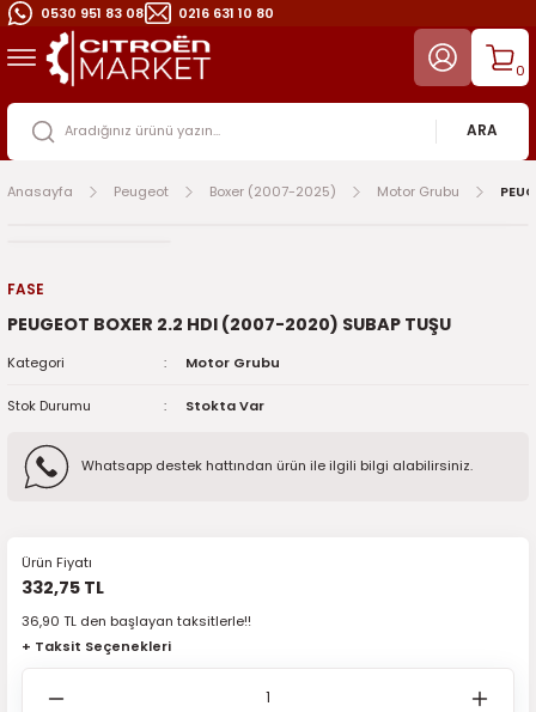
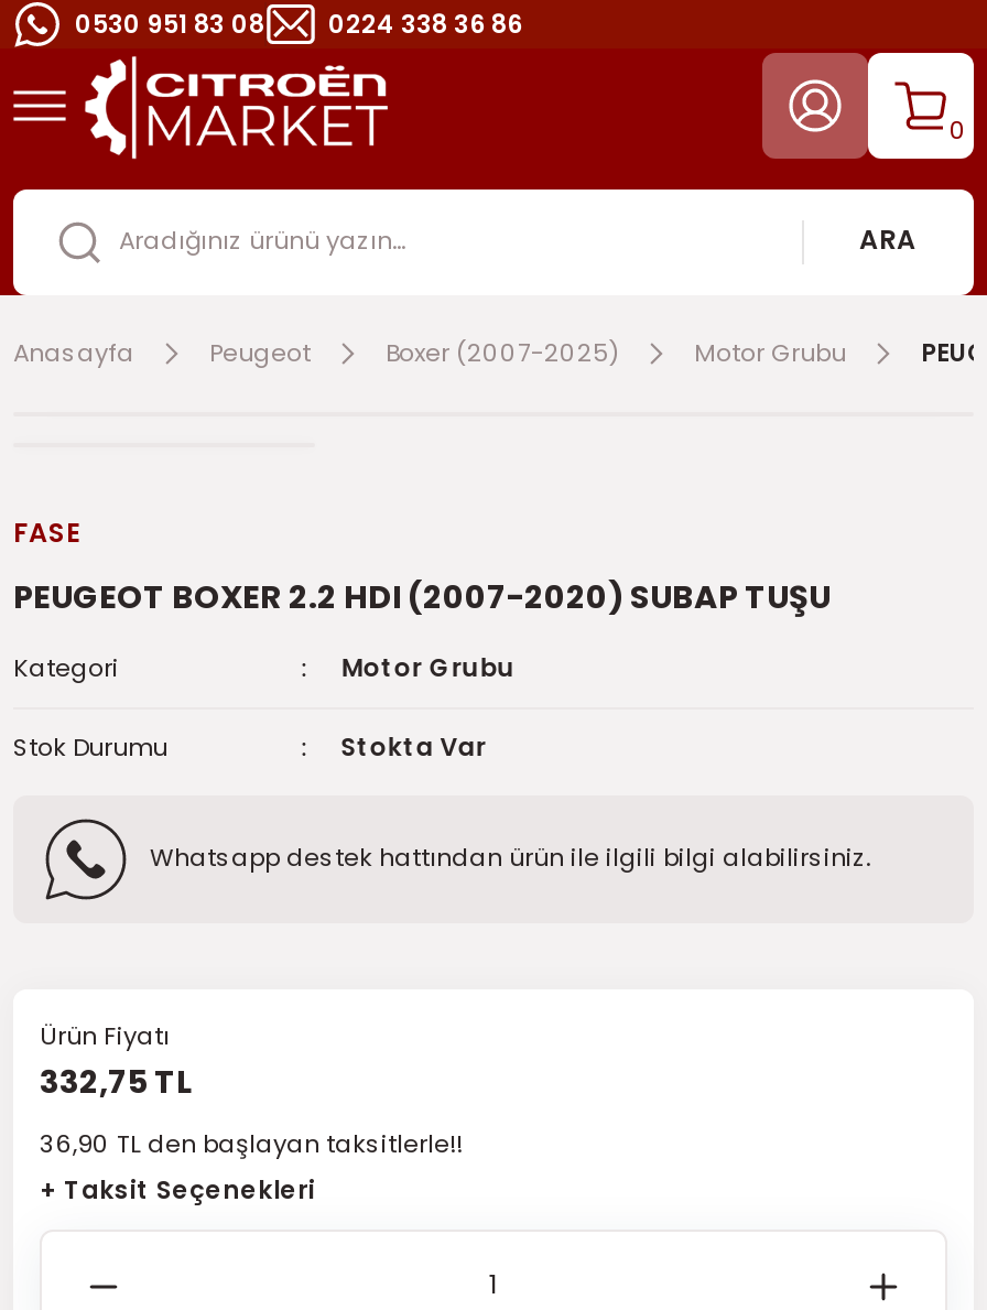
- 0530 951 83 08 0216 631 10 80
+ 0530 951 83 08 0224 338 36 86
